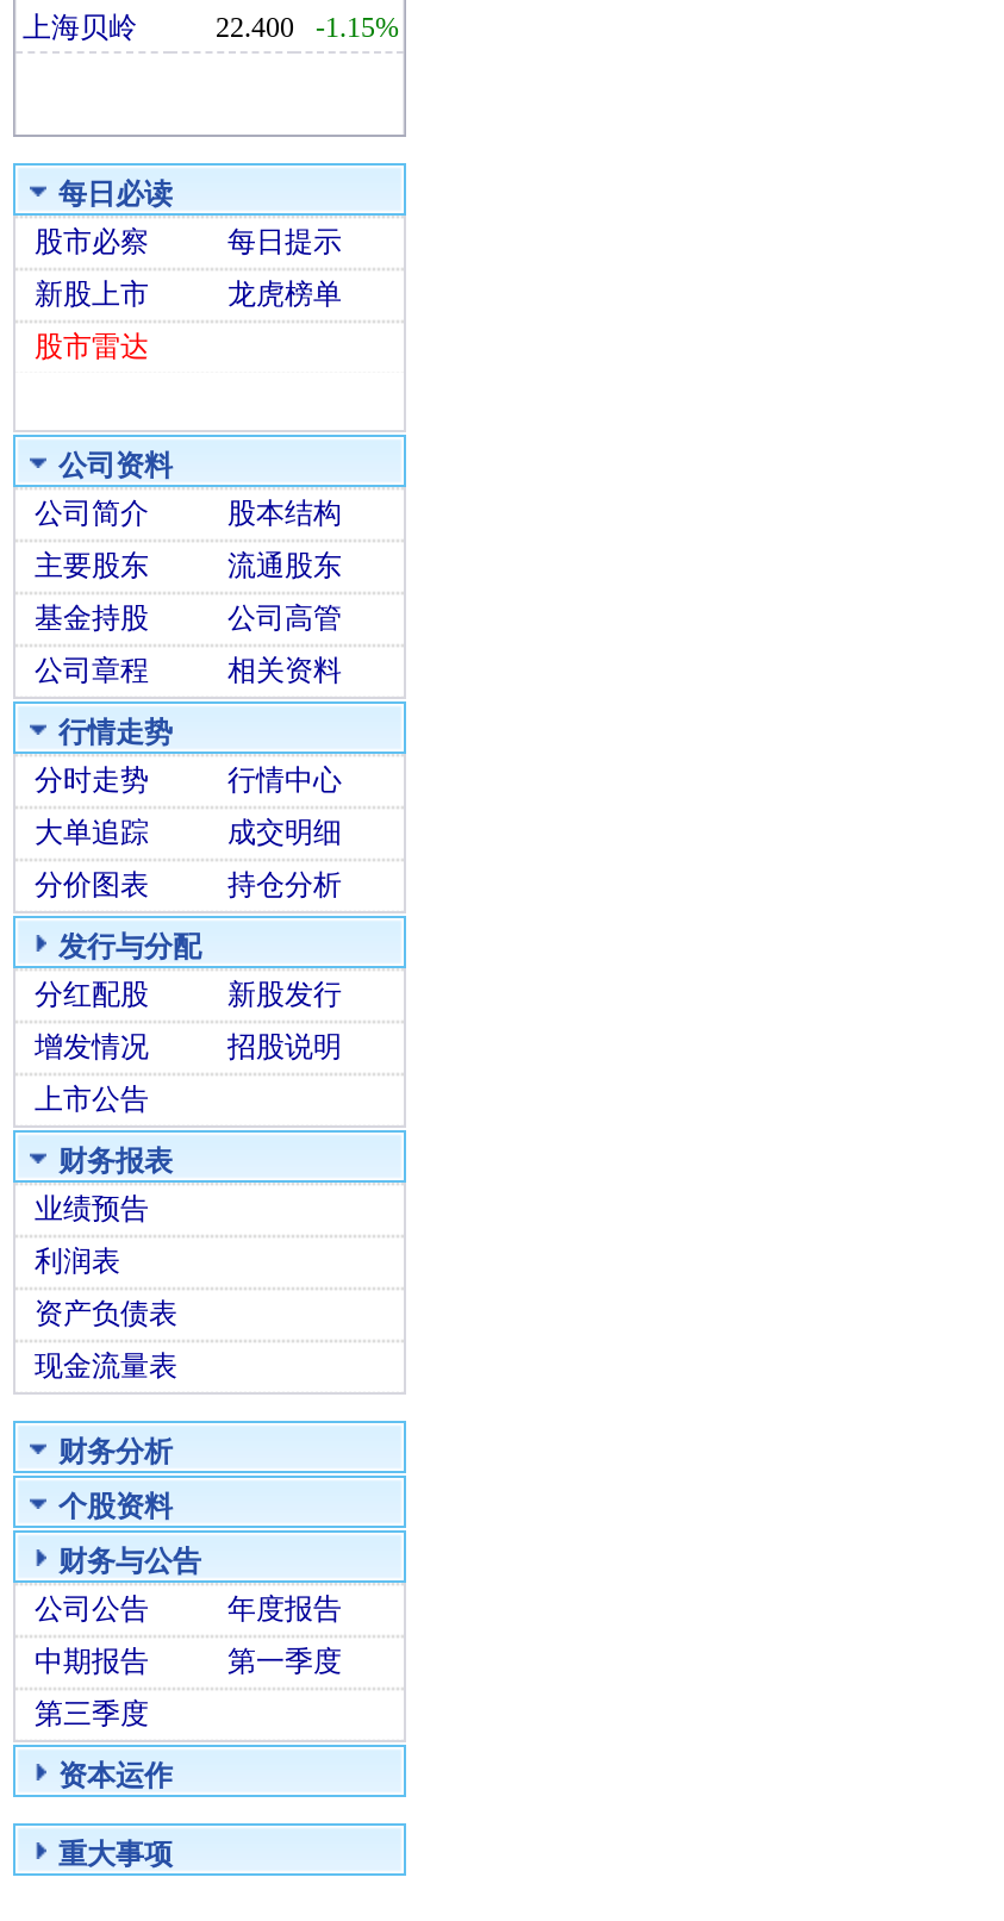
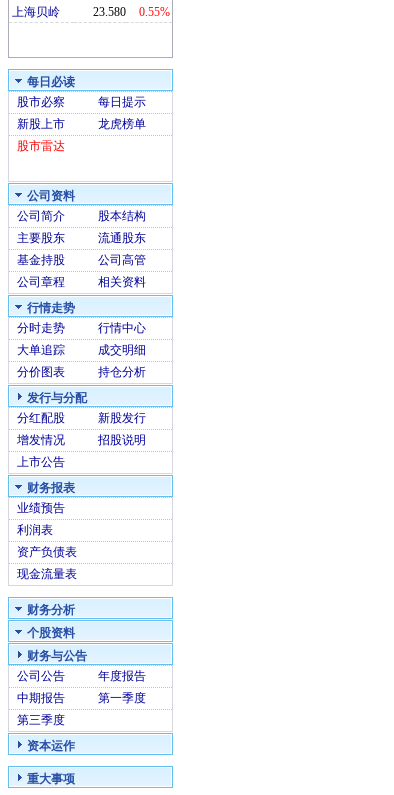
- 22.400
+ 23.580

- -1.15%
+ 0.55%
